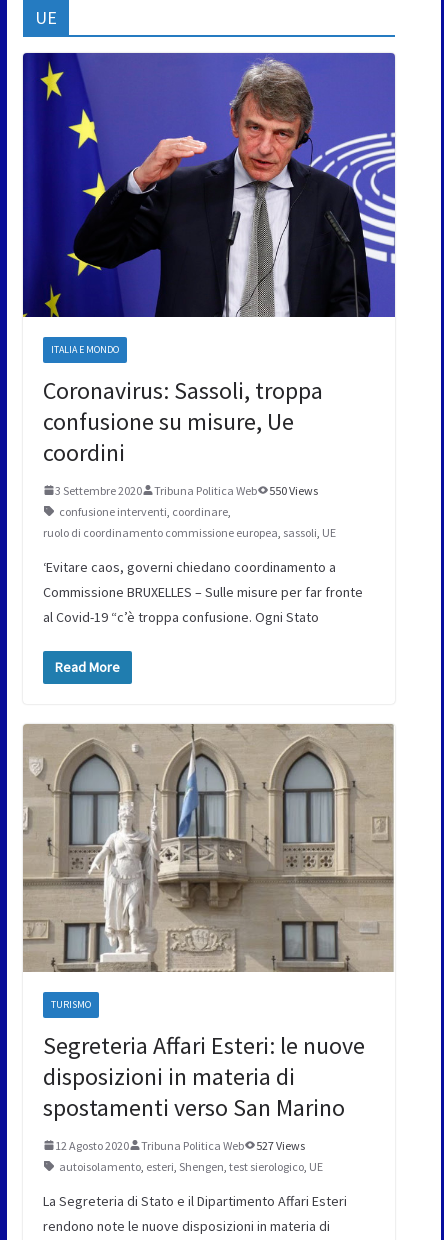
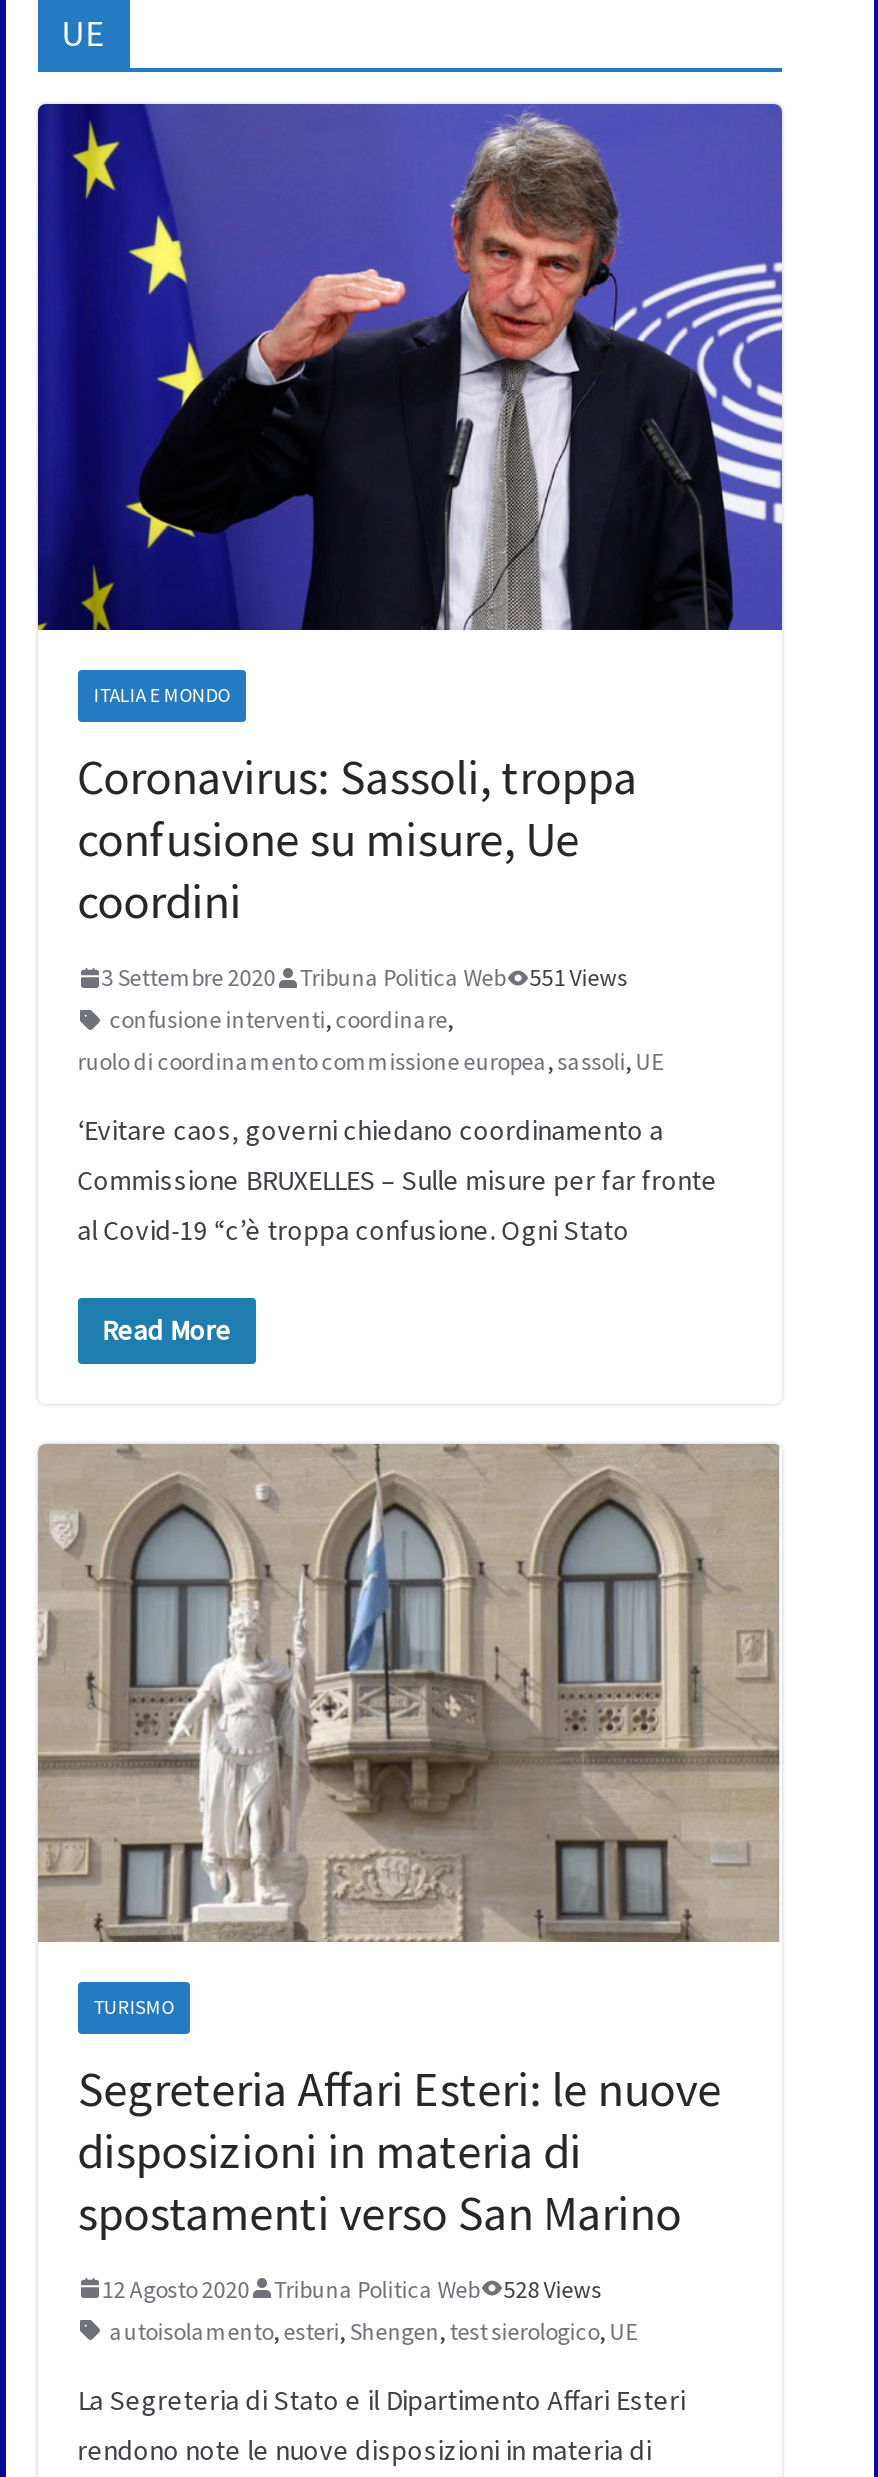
- 3 Settembre 2020 Tribuna Politica Web 550 Views
+ 3 Settembre 2020 Tribuna Politica Web 551 Views

- 12 Agosto 2020 Tribuna Politica Web 527 Views
+ 12 Agosto 2020 Tribuna Politica Web 528 Views
